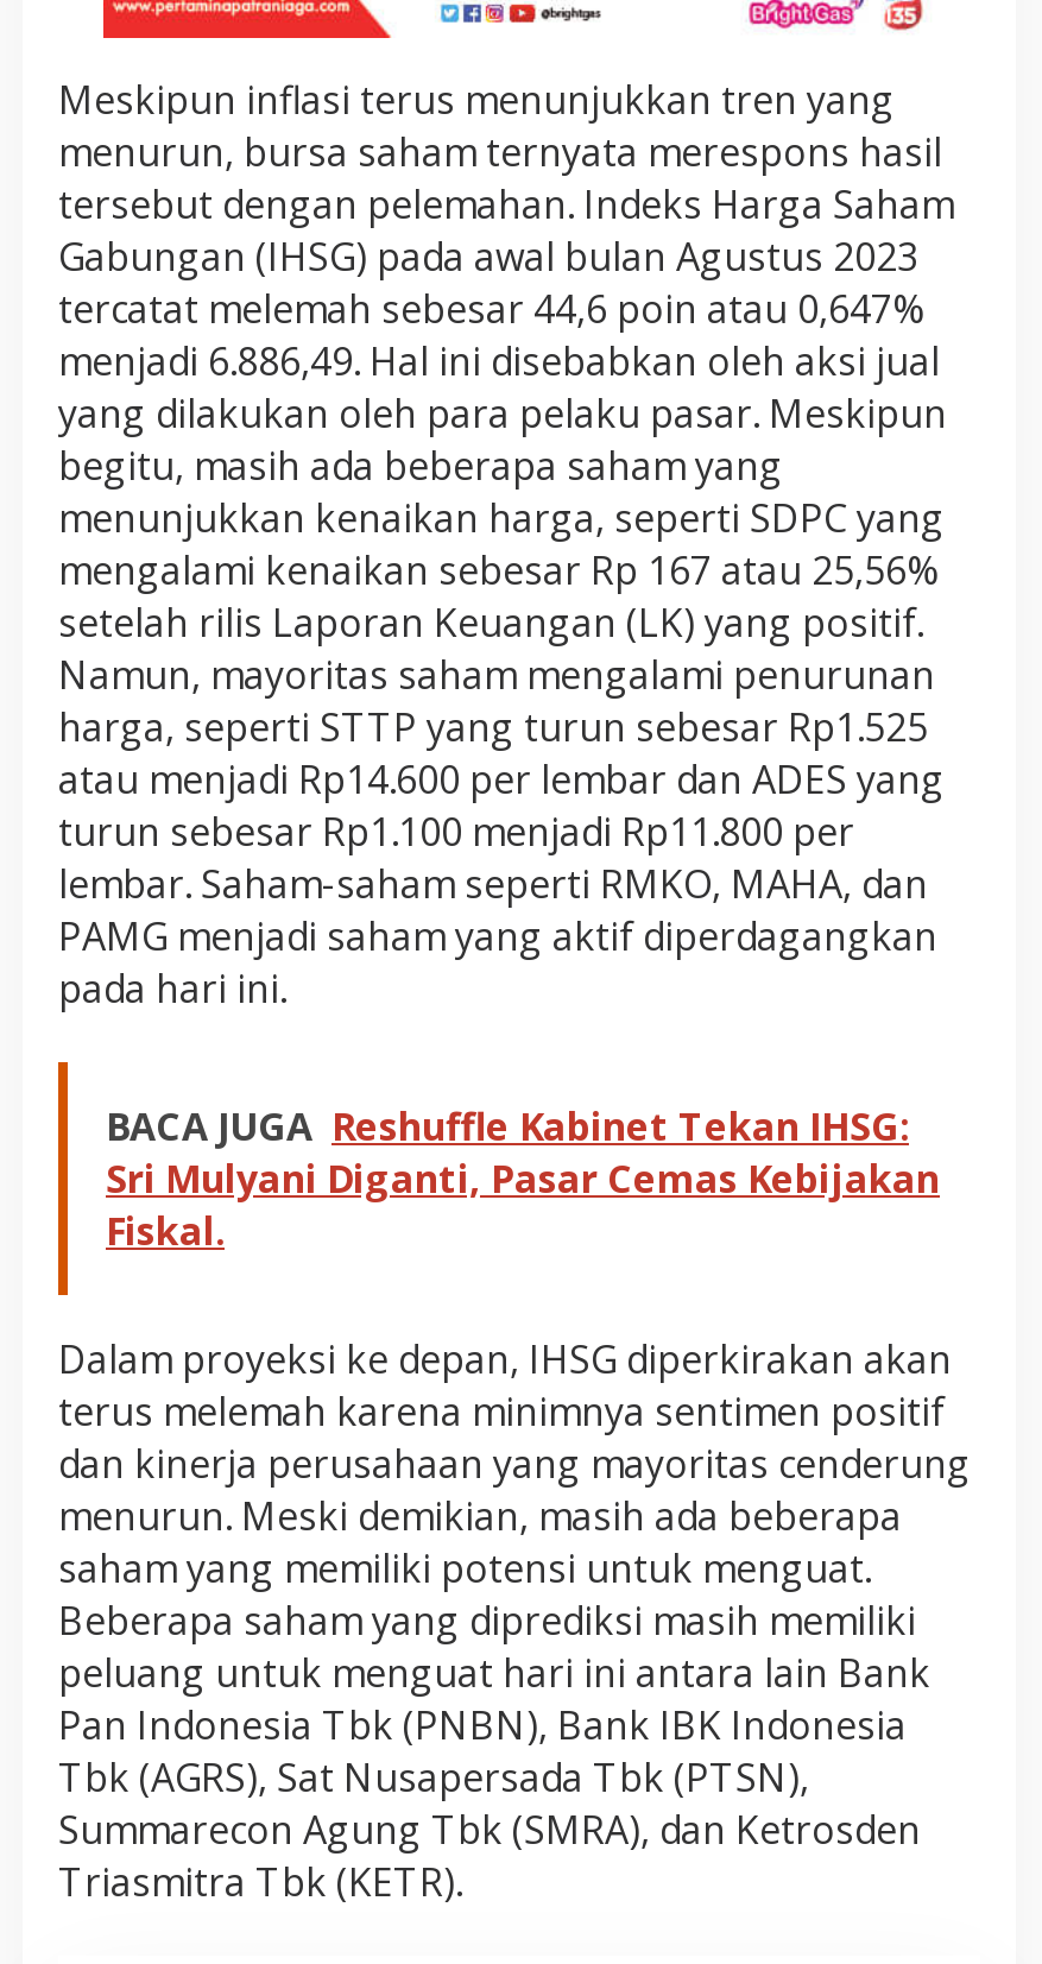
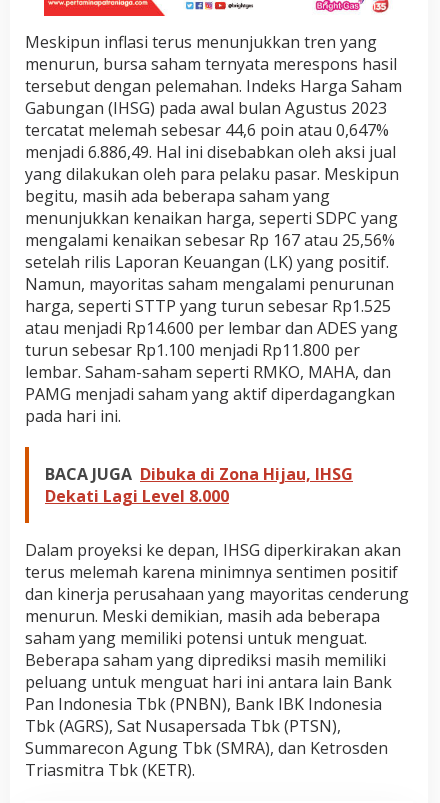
- BACA JUGA Reshuffle Kabinet Tekan IHSG:
- Sri Mulyani Diganti, Pasar Cemas Kebijakan
- Fiskal.
+ BACA JUGA Dibuka di Zona Hijau, IHSG
+ Dekati Lagi Level 8.000
